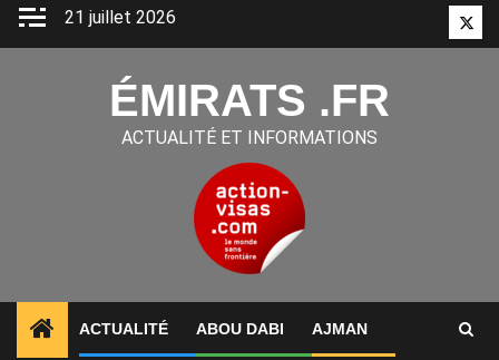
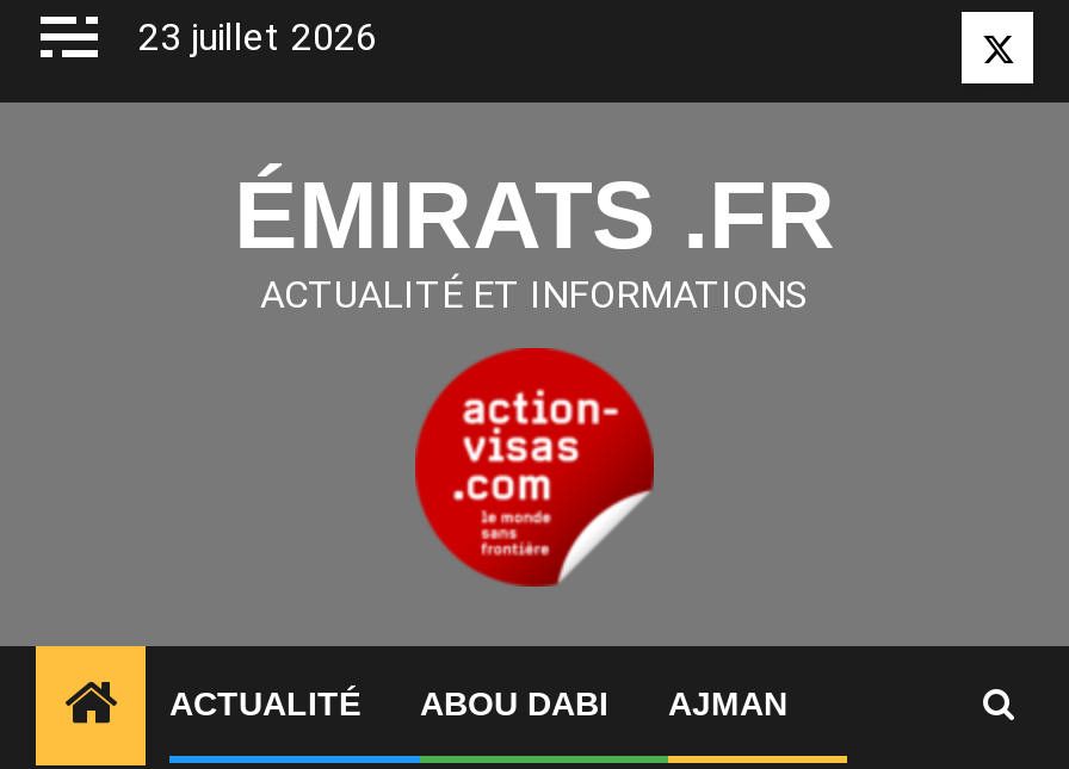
- 21 juillet 2026
+ 23 juillet 2026
